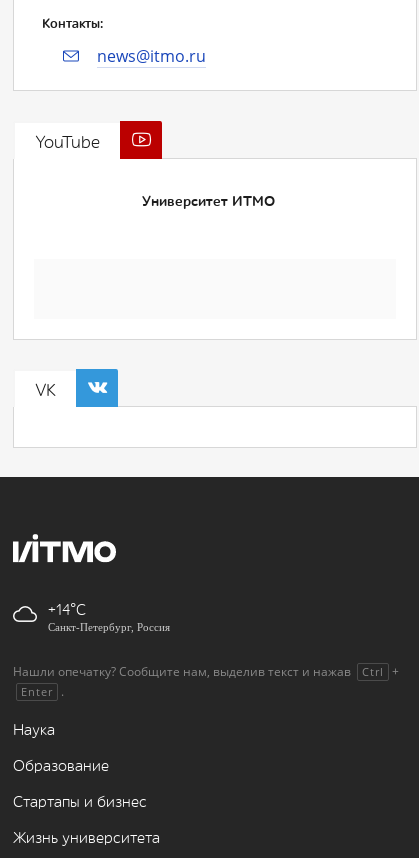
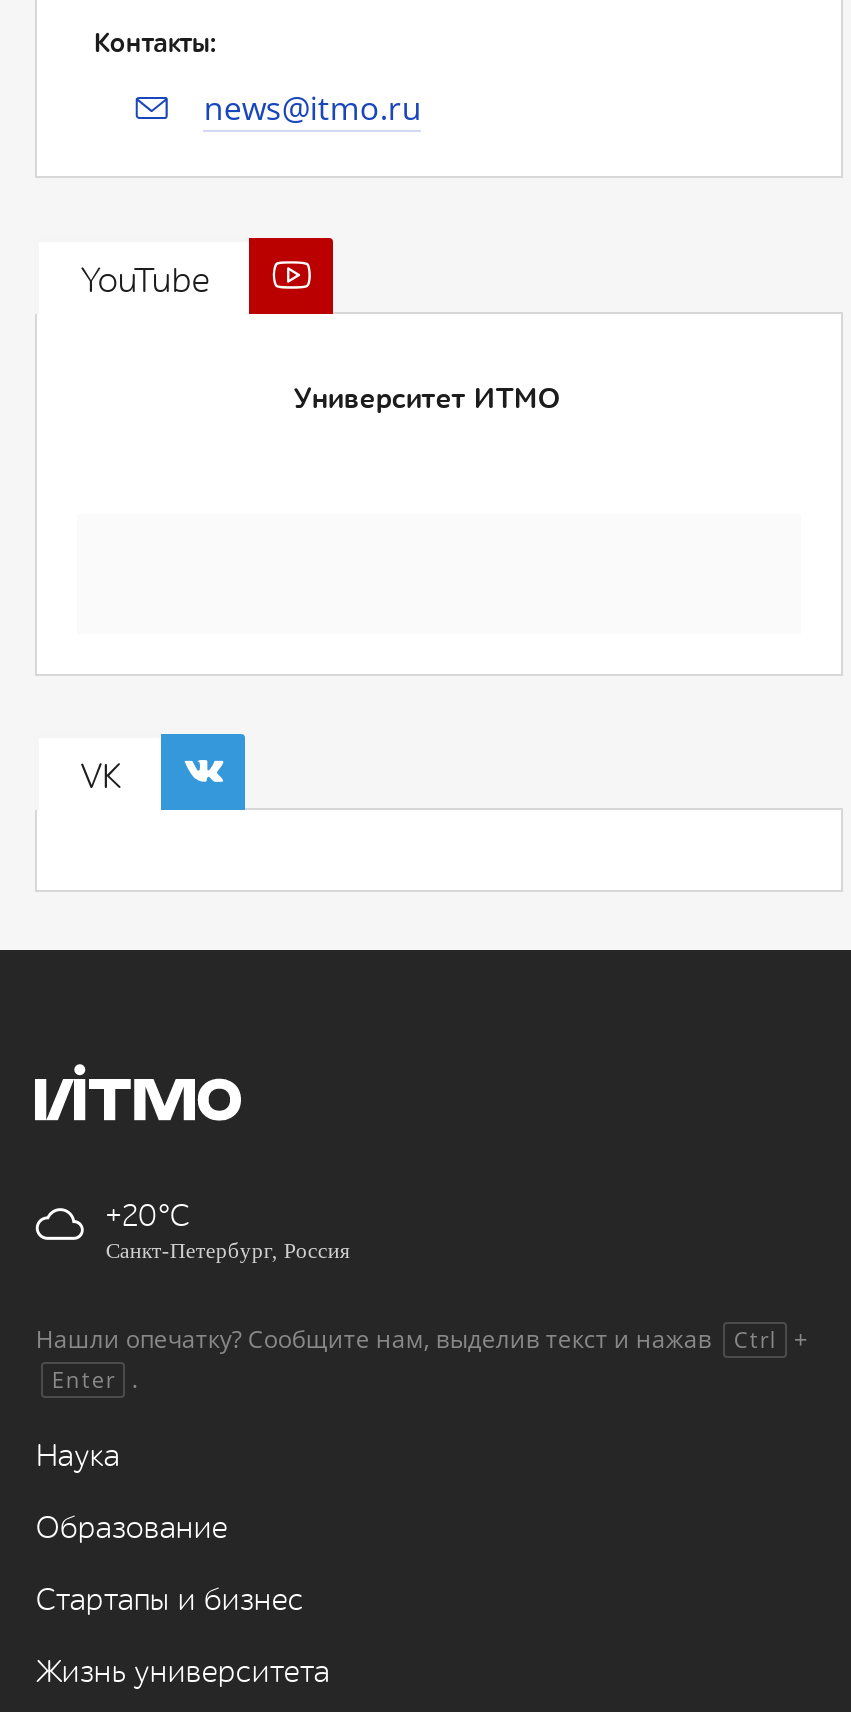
- +14
+ +20
